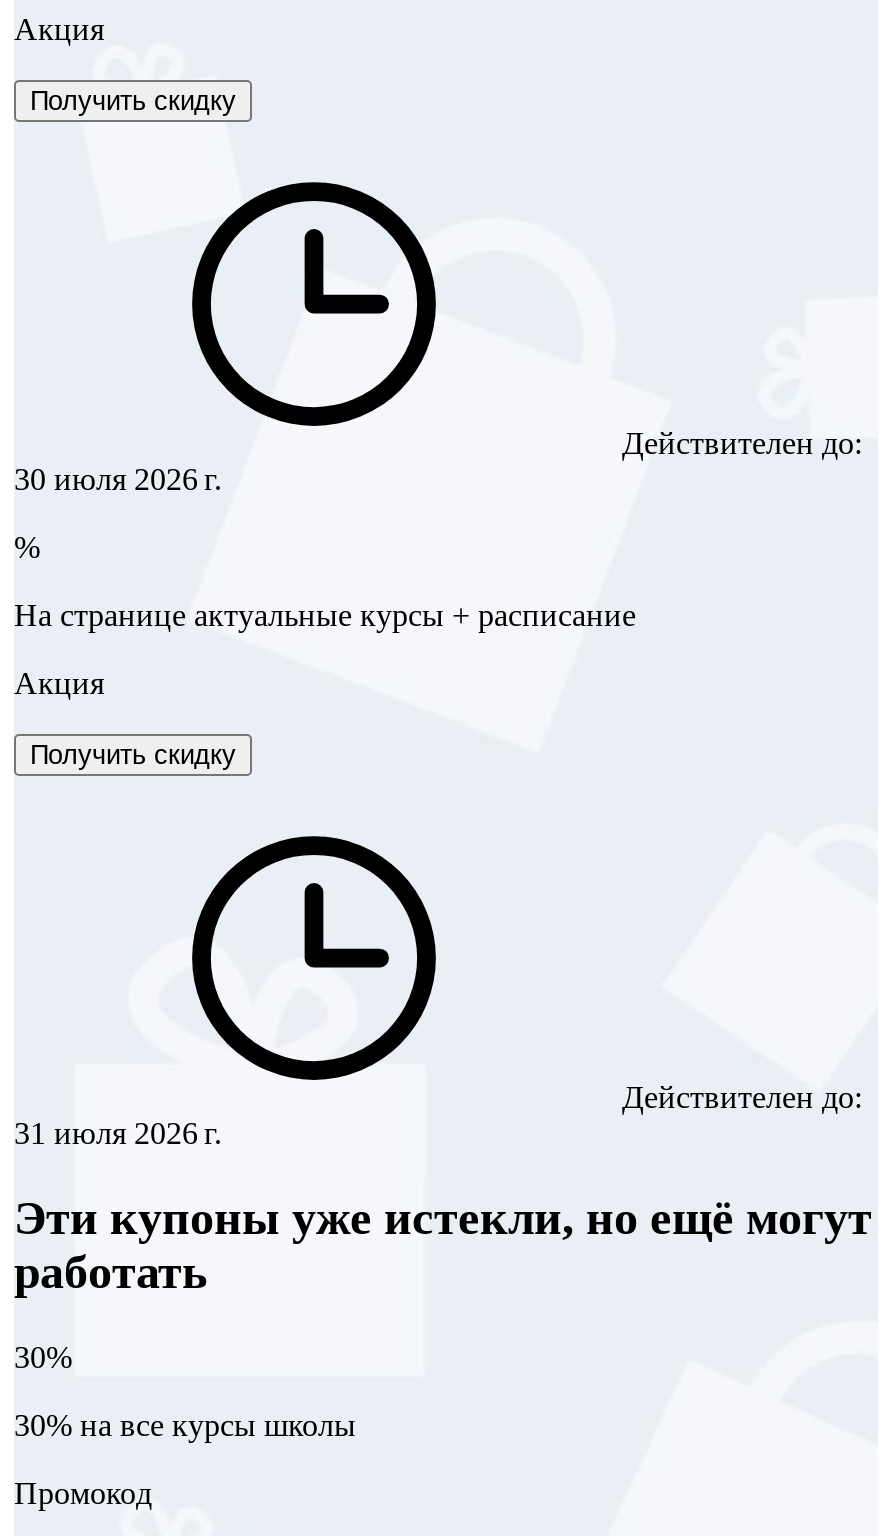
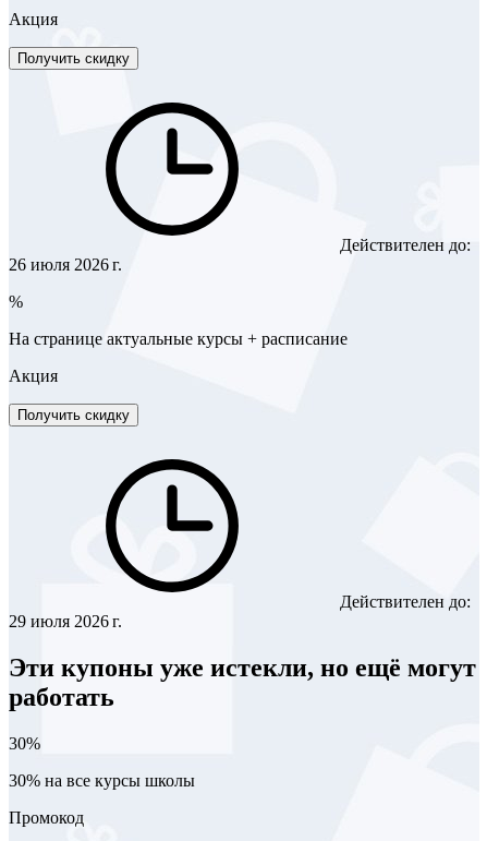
- 30 июля 2026 г.
+ 26 июля 2026 г.

- 31 июля 2026 г.
+ 29 июля 2026 г.
